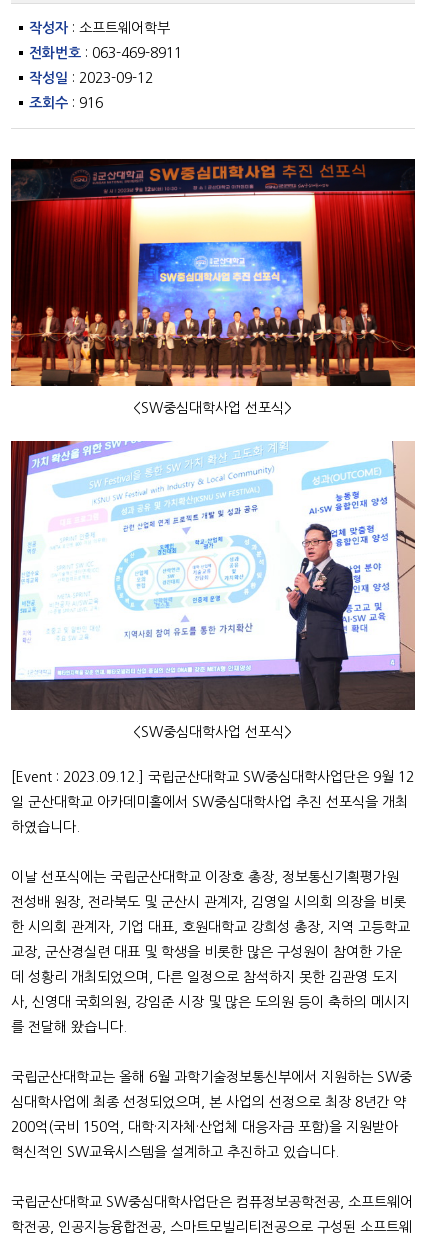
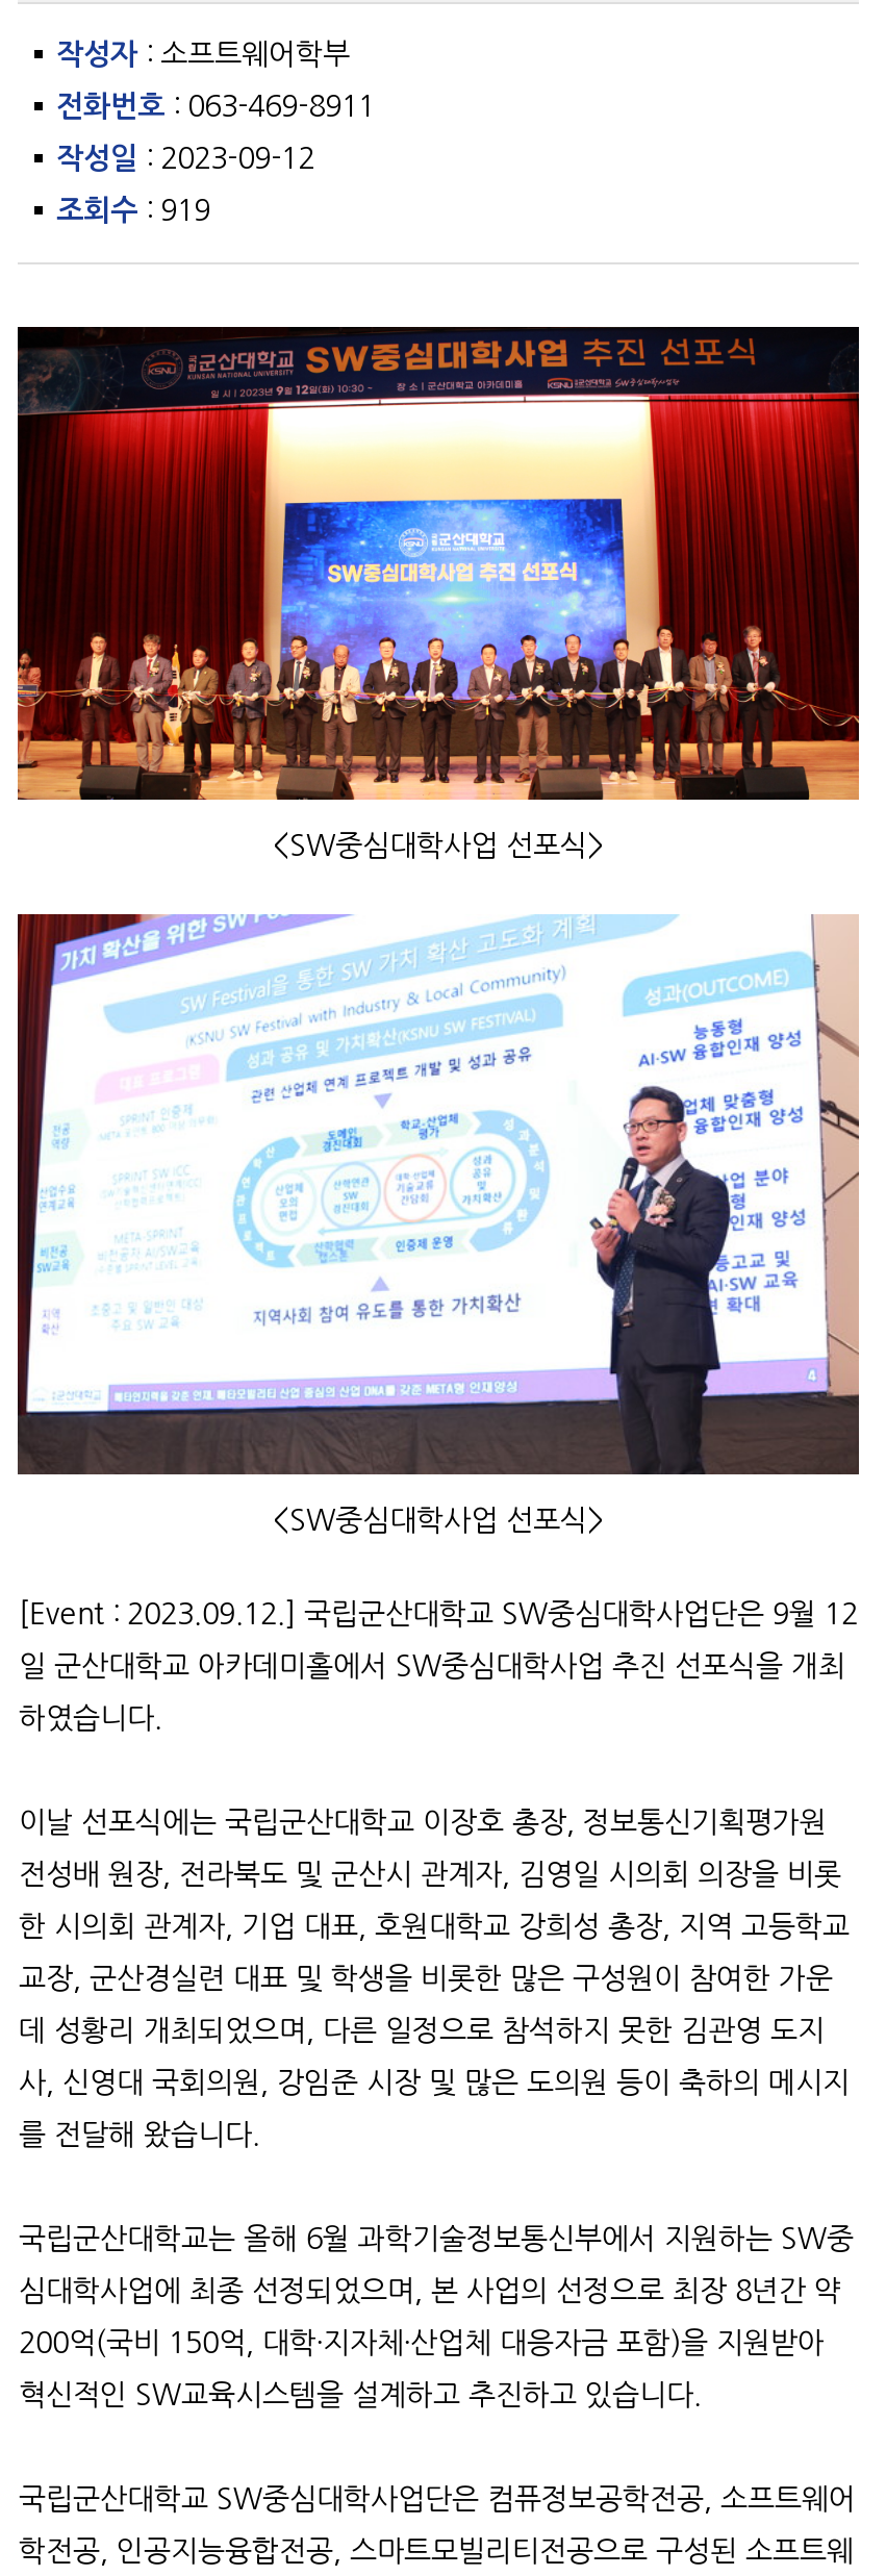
- 조회수: 916
+ 조회수: 919
